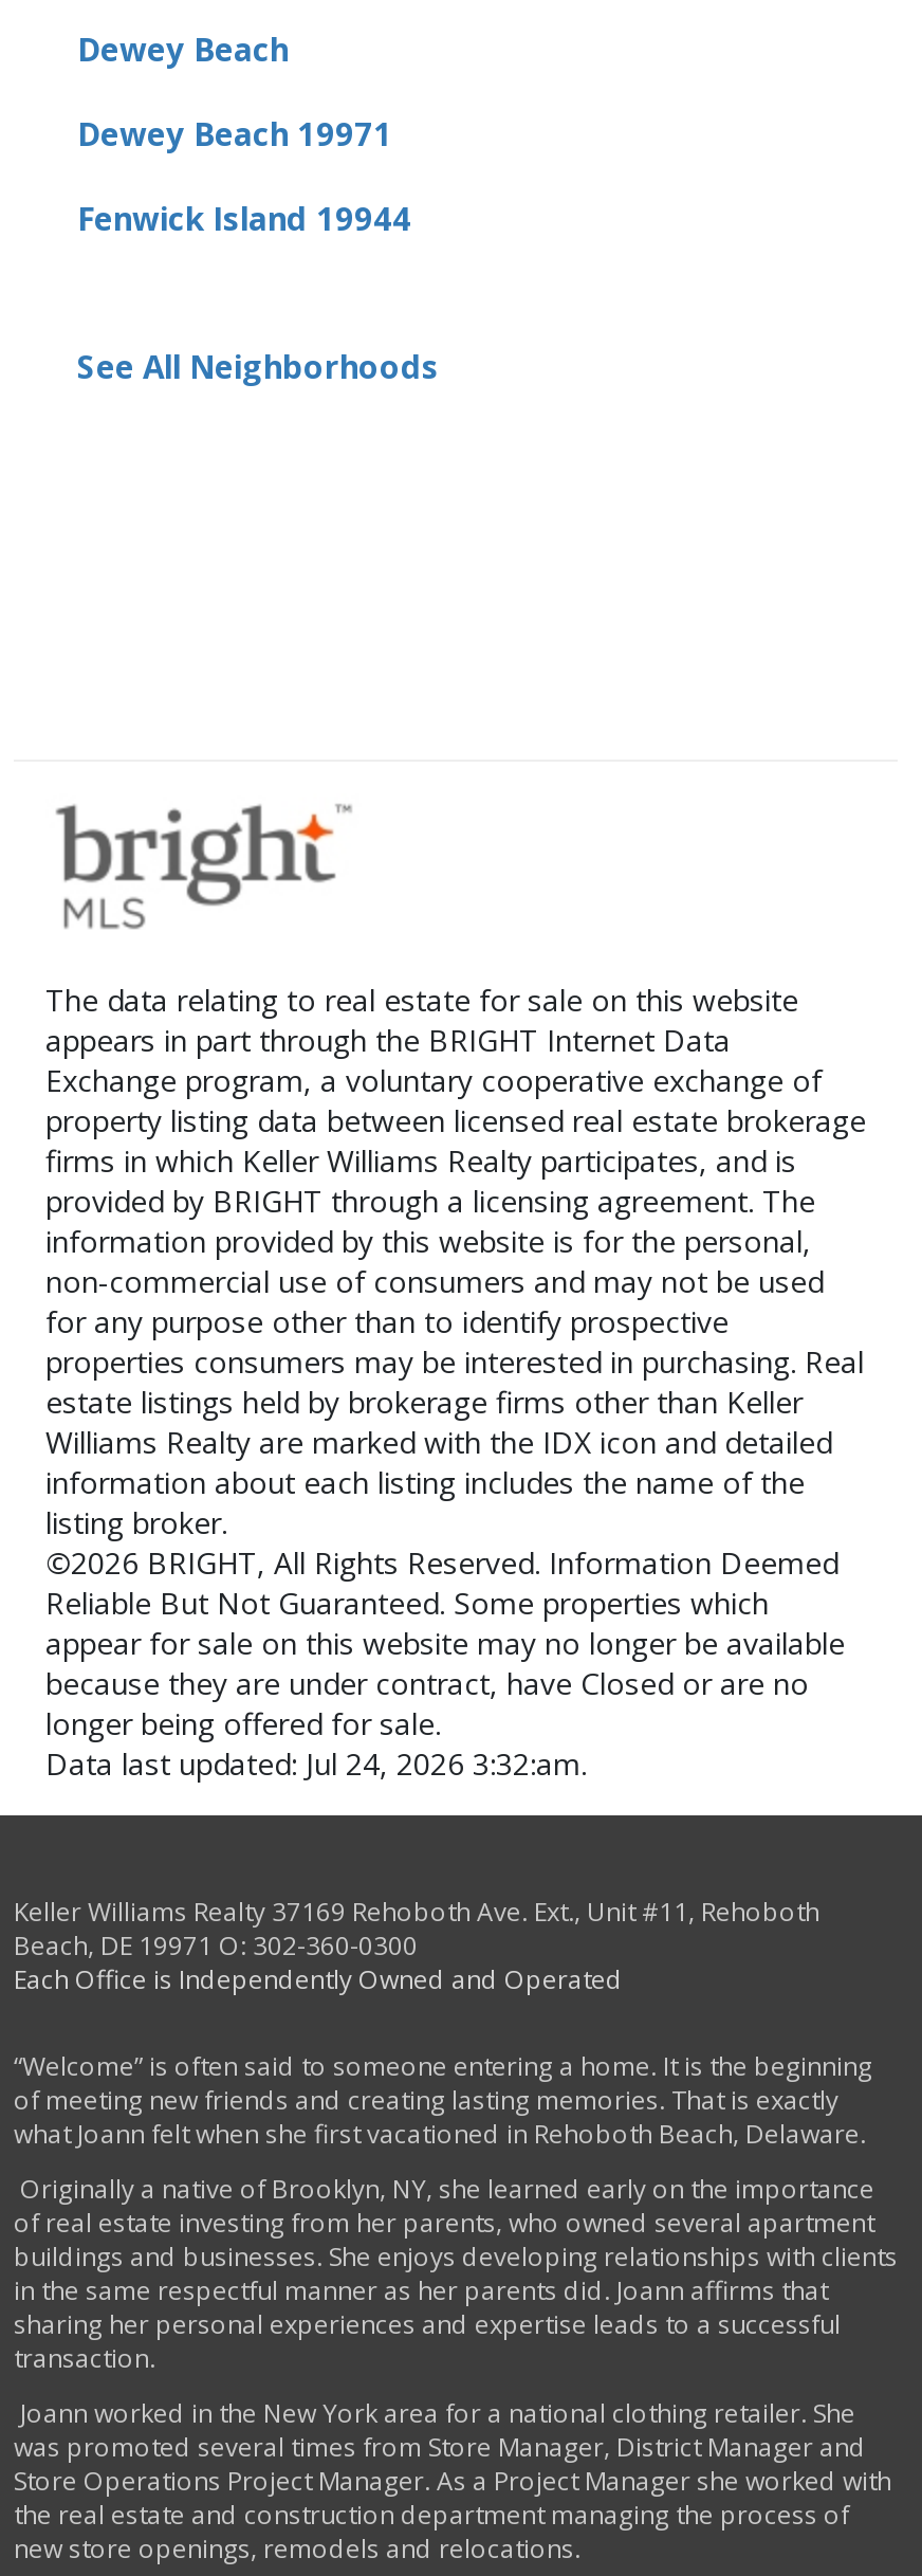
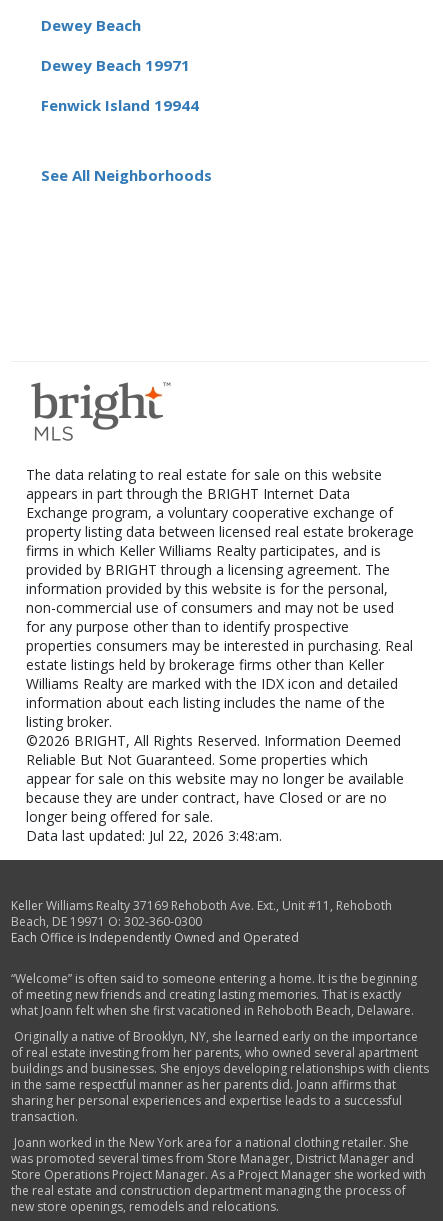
- Data last updated: Jul 24, 2026 3:32:am.
+ Data last updated: Jul 22, 2026 3:48:am.
